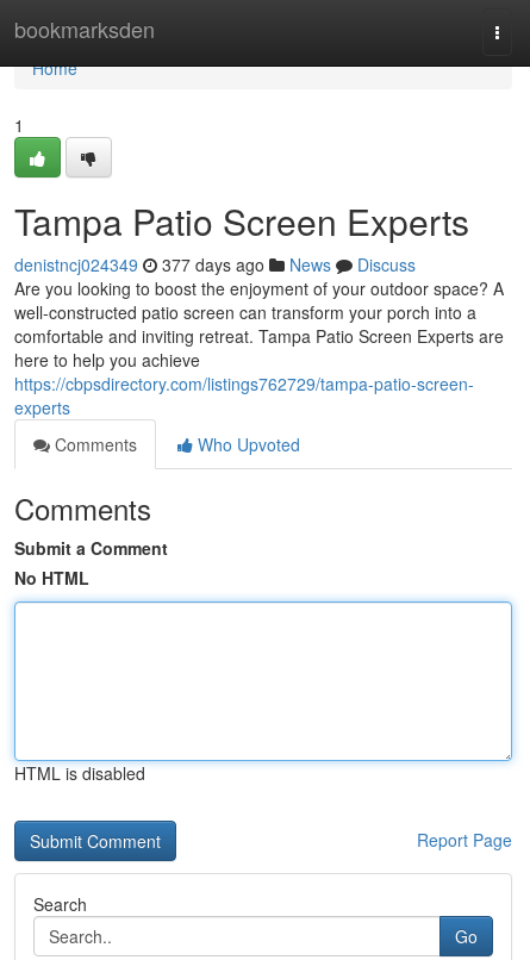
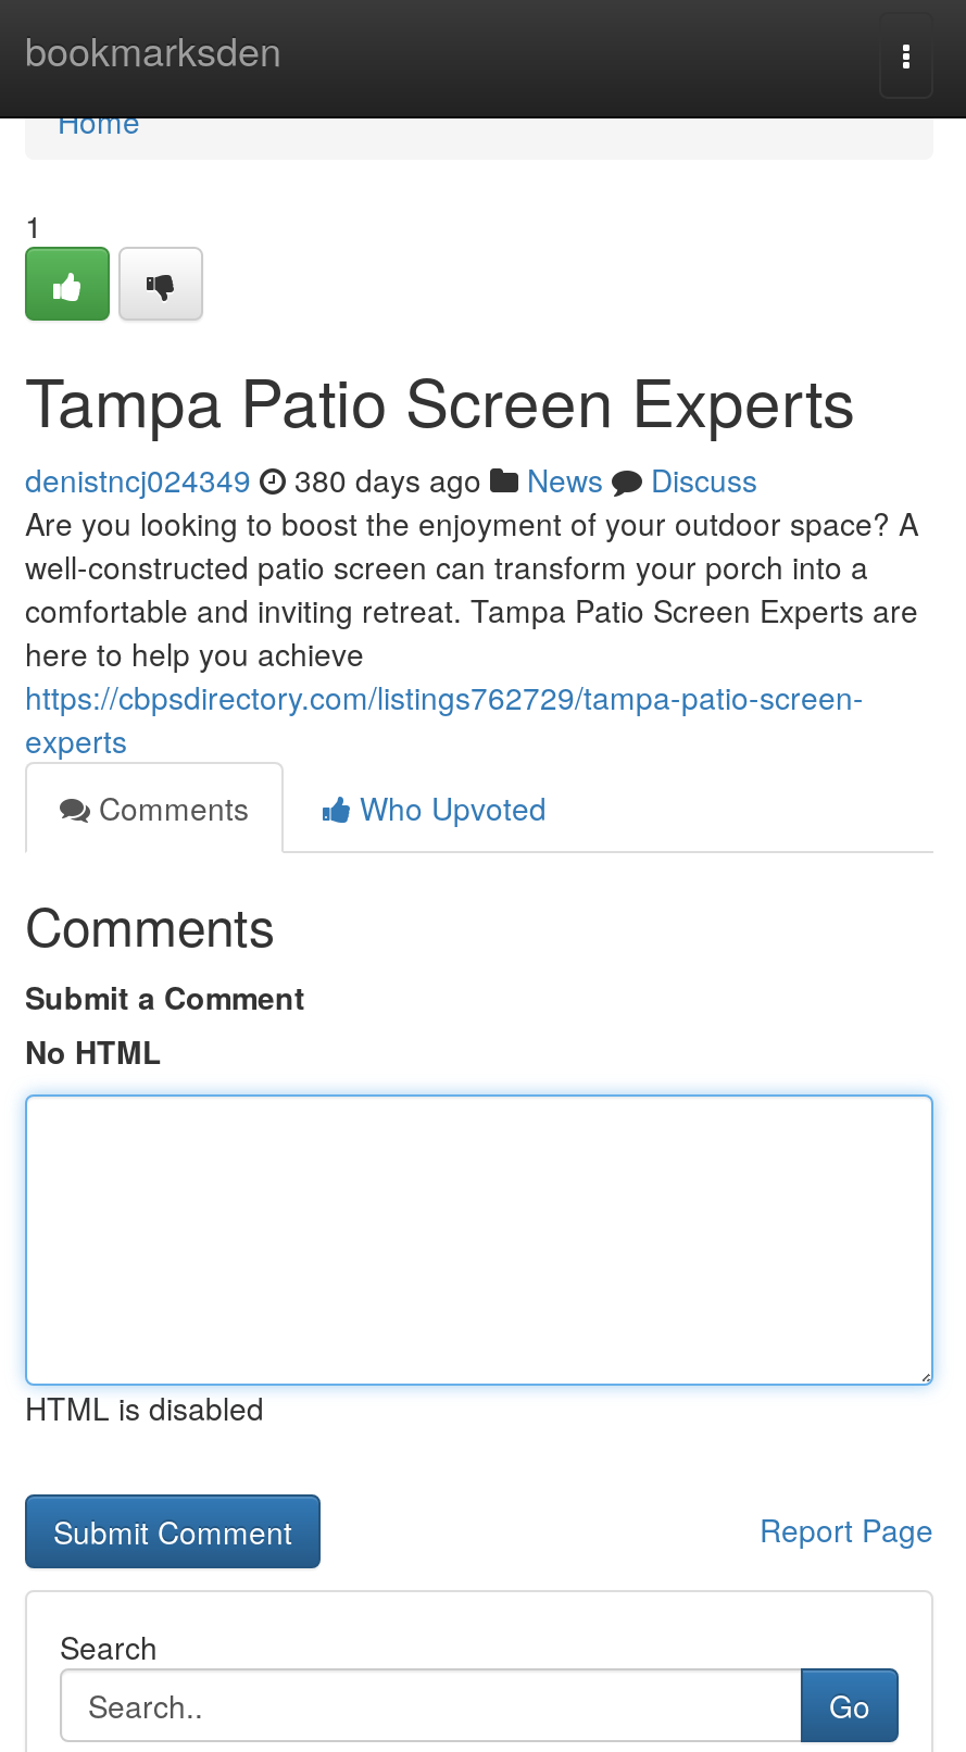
- denistncj024349 377 days ago News Discuss
+ denistncj024349 380 days ago News Discuss
